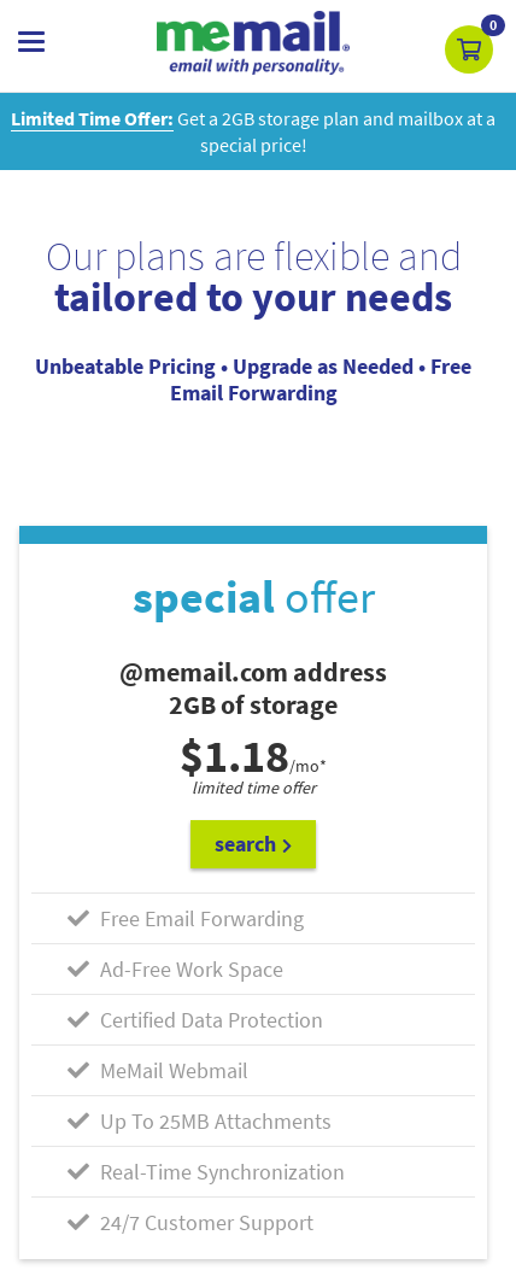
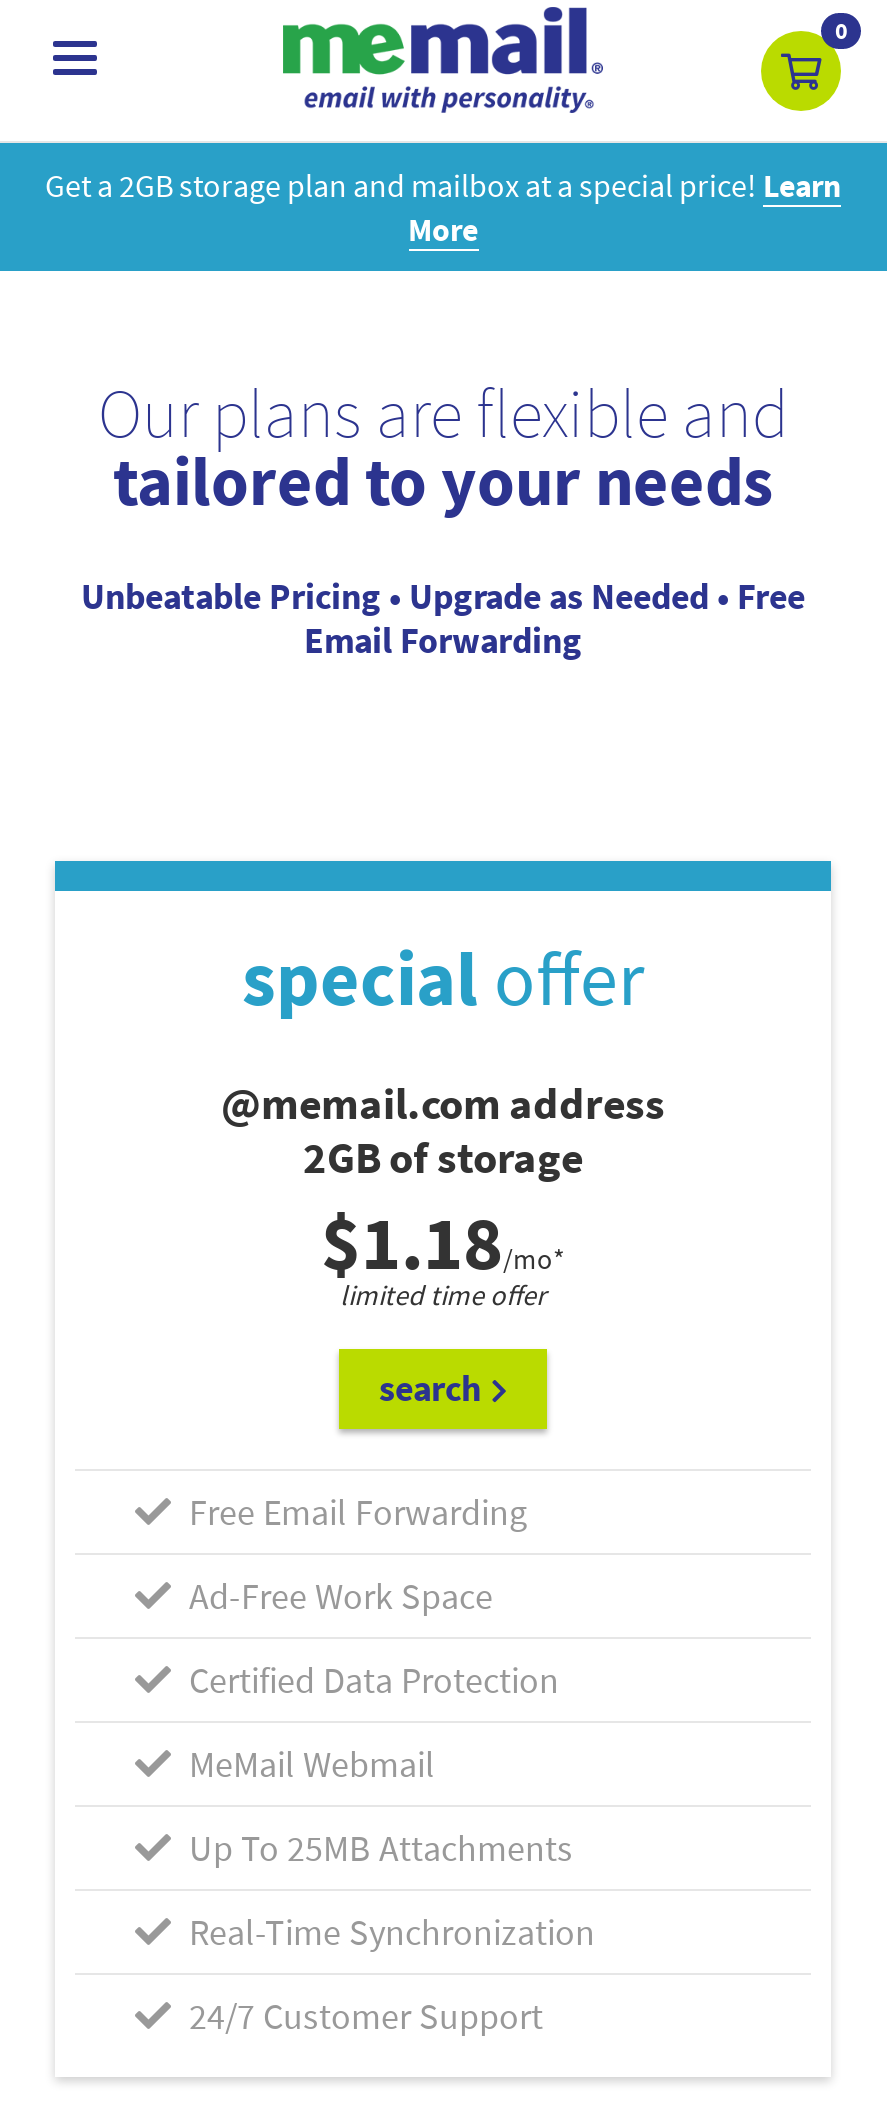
- Limited Time Offer: Get a 2GB storage plan and mailbox at a
- special price!
+ Get a 2GB storage plan and mailbox at a special price! Learn
+ More
